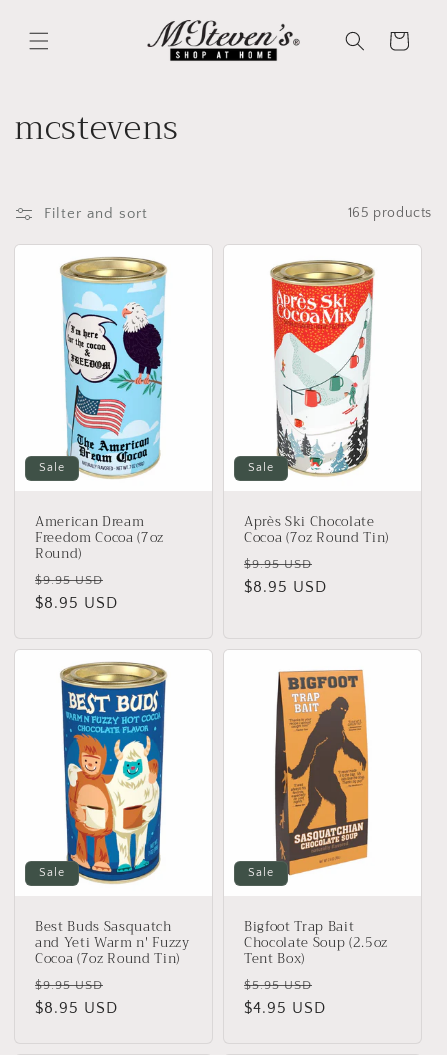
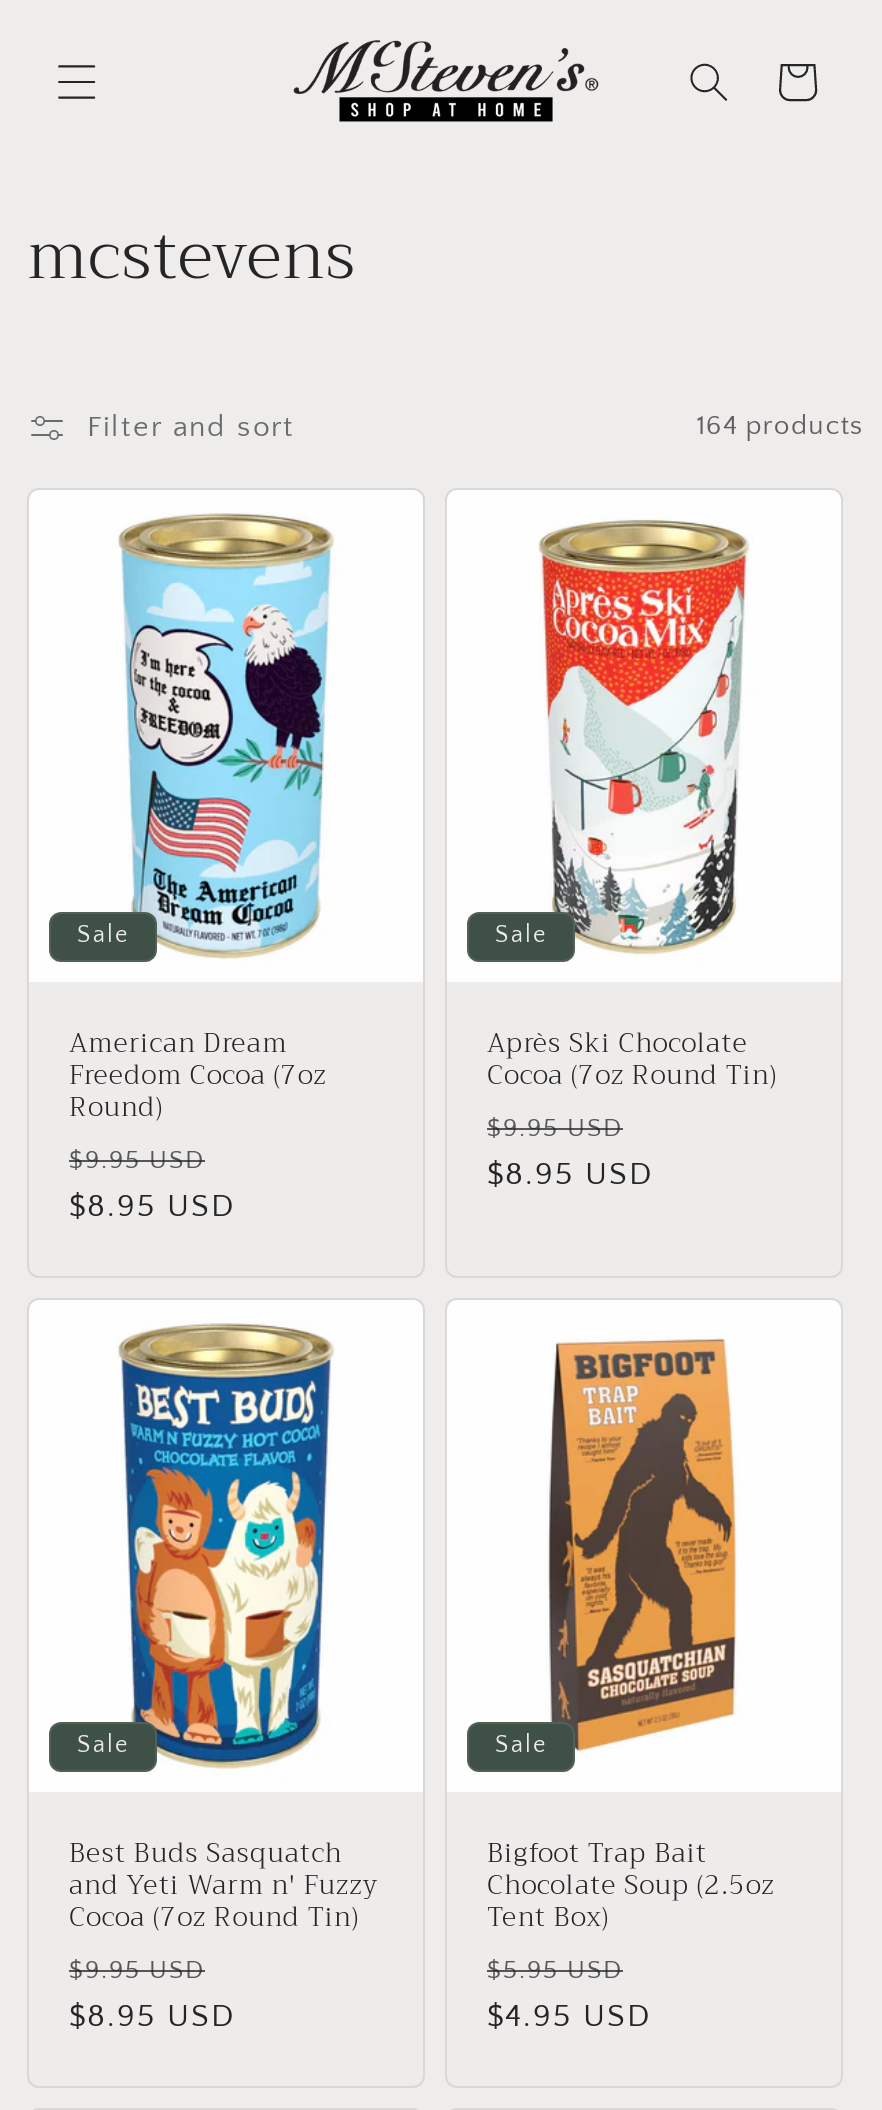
- 165 products
+ 164 products
